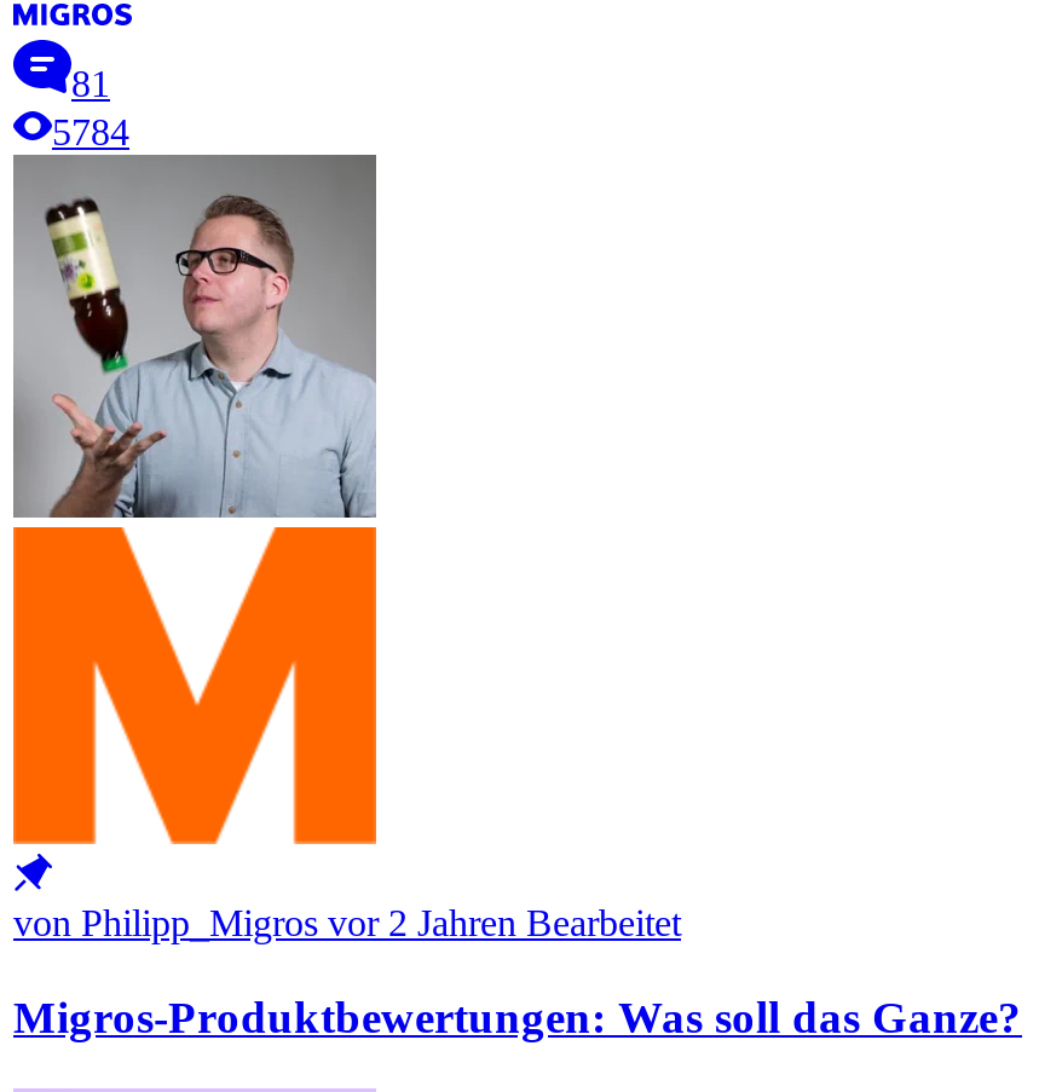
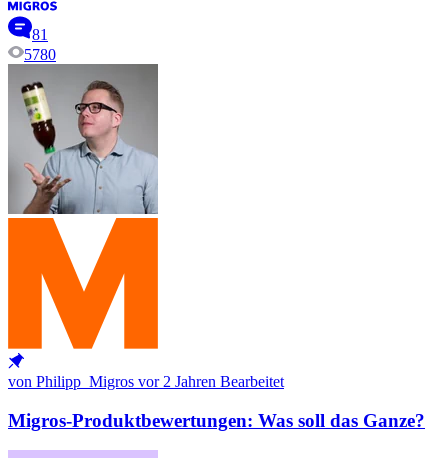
- 5784
+ 5780
